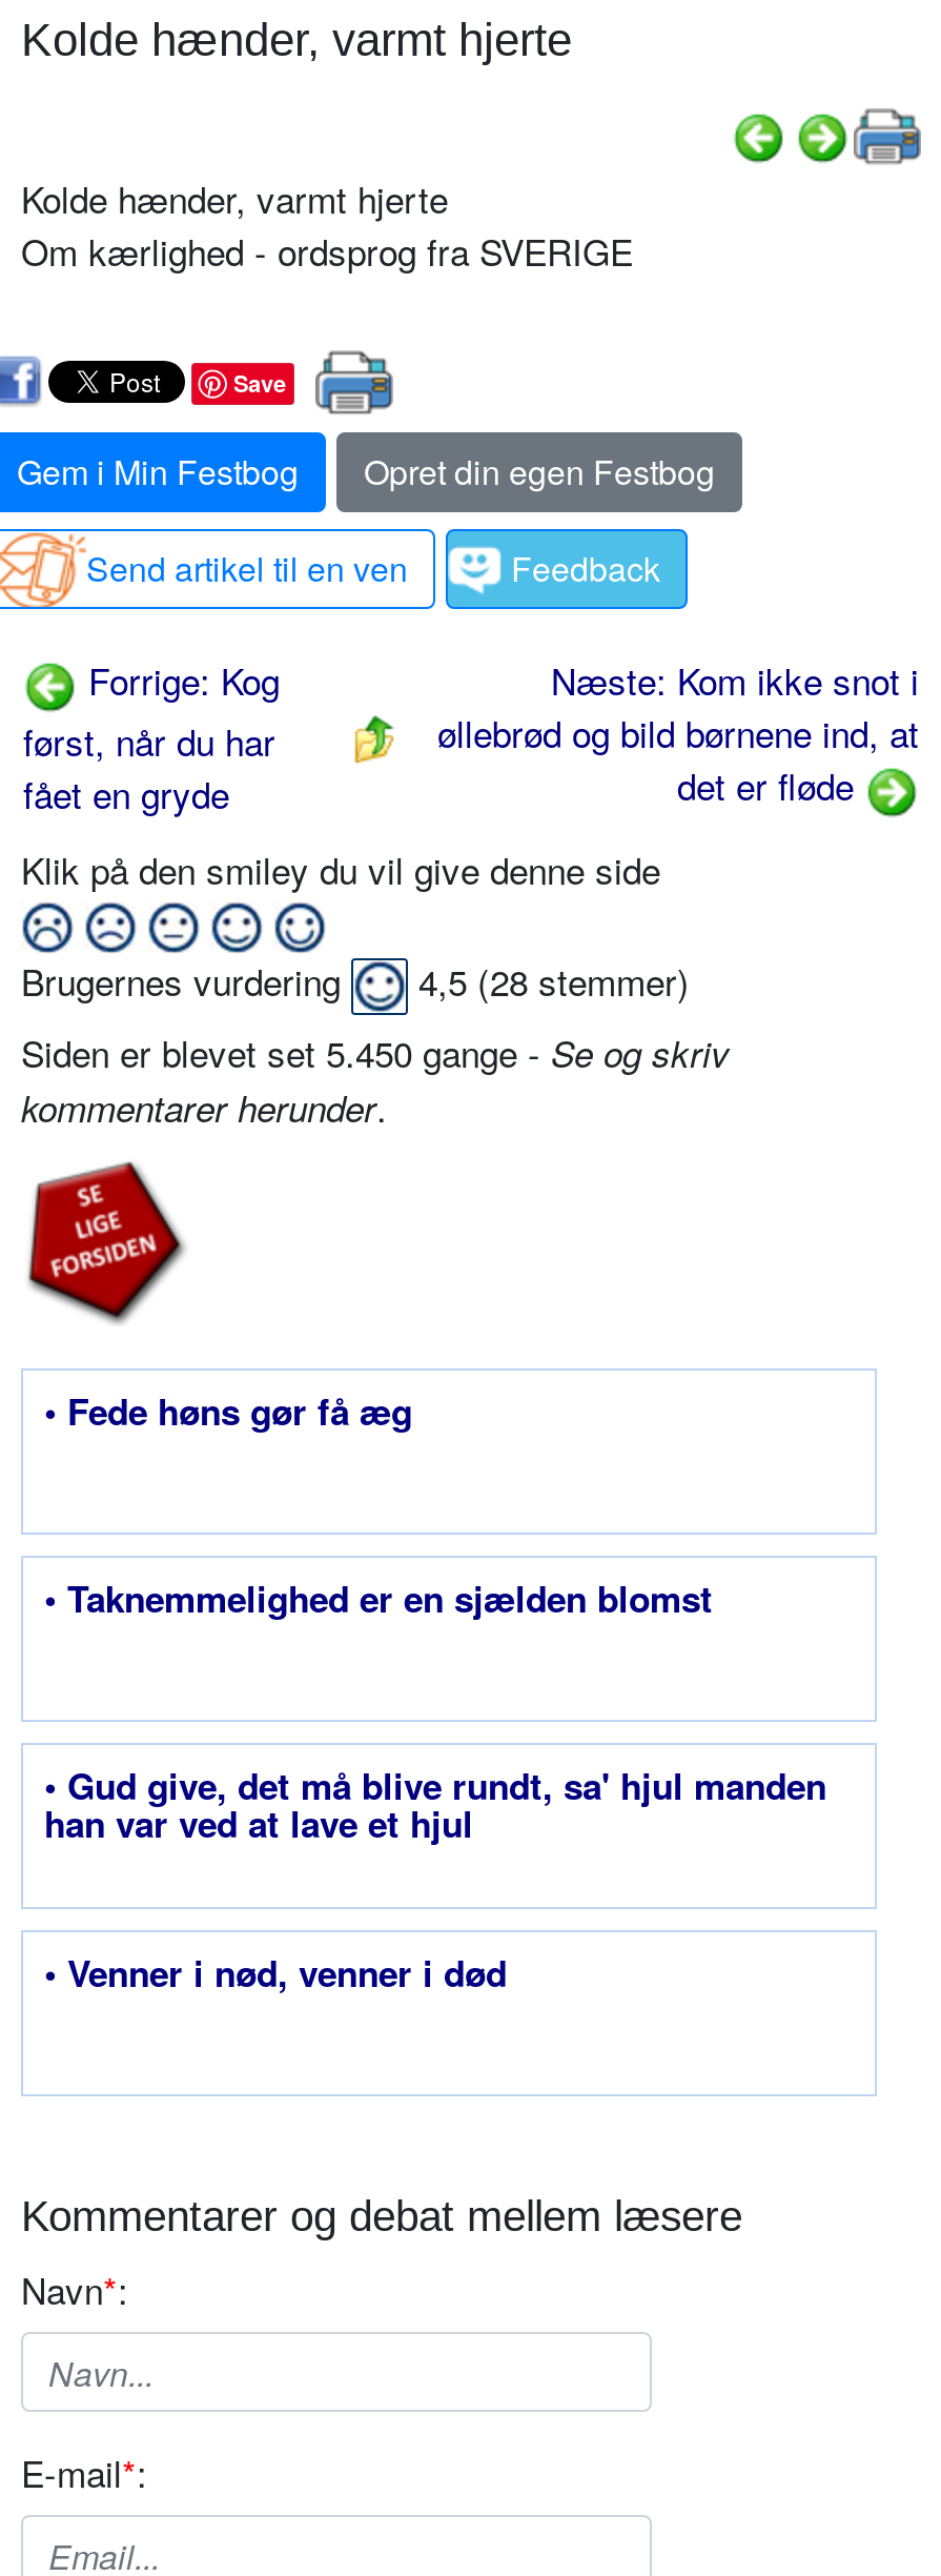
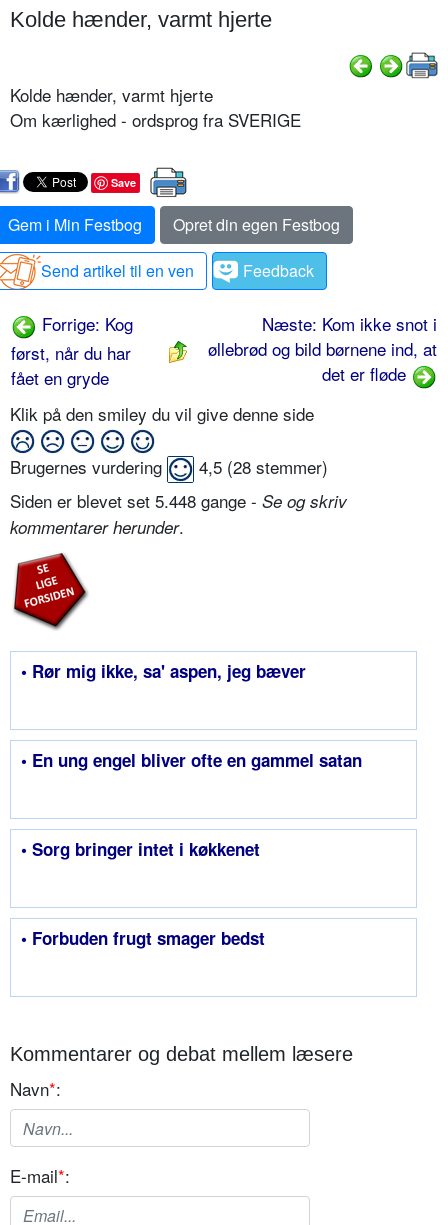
- Siden er blevet set 5.450 gange - Se og skriv
+ Siden er blevet set 5.448 gange - Se og skriv

- • Fede høns gør få æg
+ • Rør mig ikke, sa' aspen, jeg bæver

- • Taknemmelighed er en sjælden blomst
+ • En ung engel bliver ofte en gammel satan

- • Gud give, det må blive rundt, sa' hjul manden
- han var ved at lave et hjul
+ • Sorg bringer intet i køkkenet

- • Venner i nød, venner i død
+ • Forbuden frugt smager bedst
